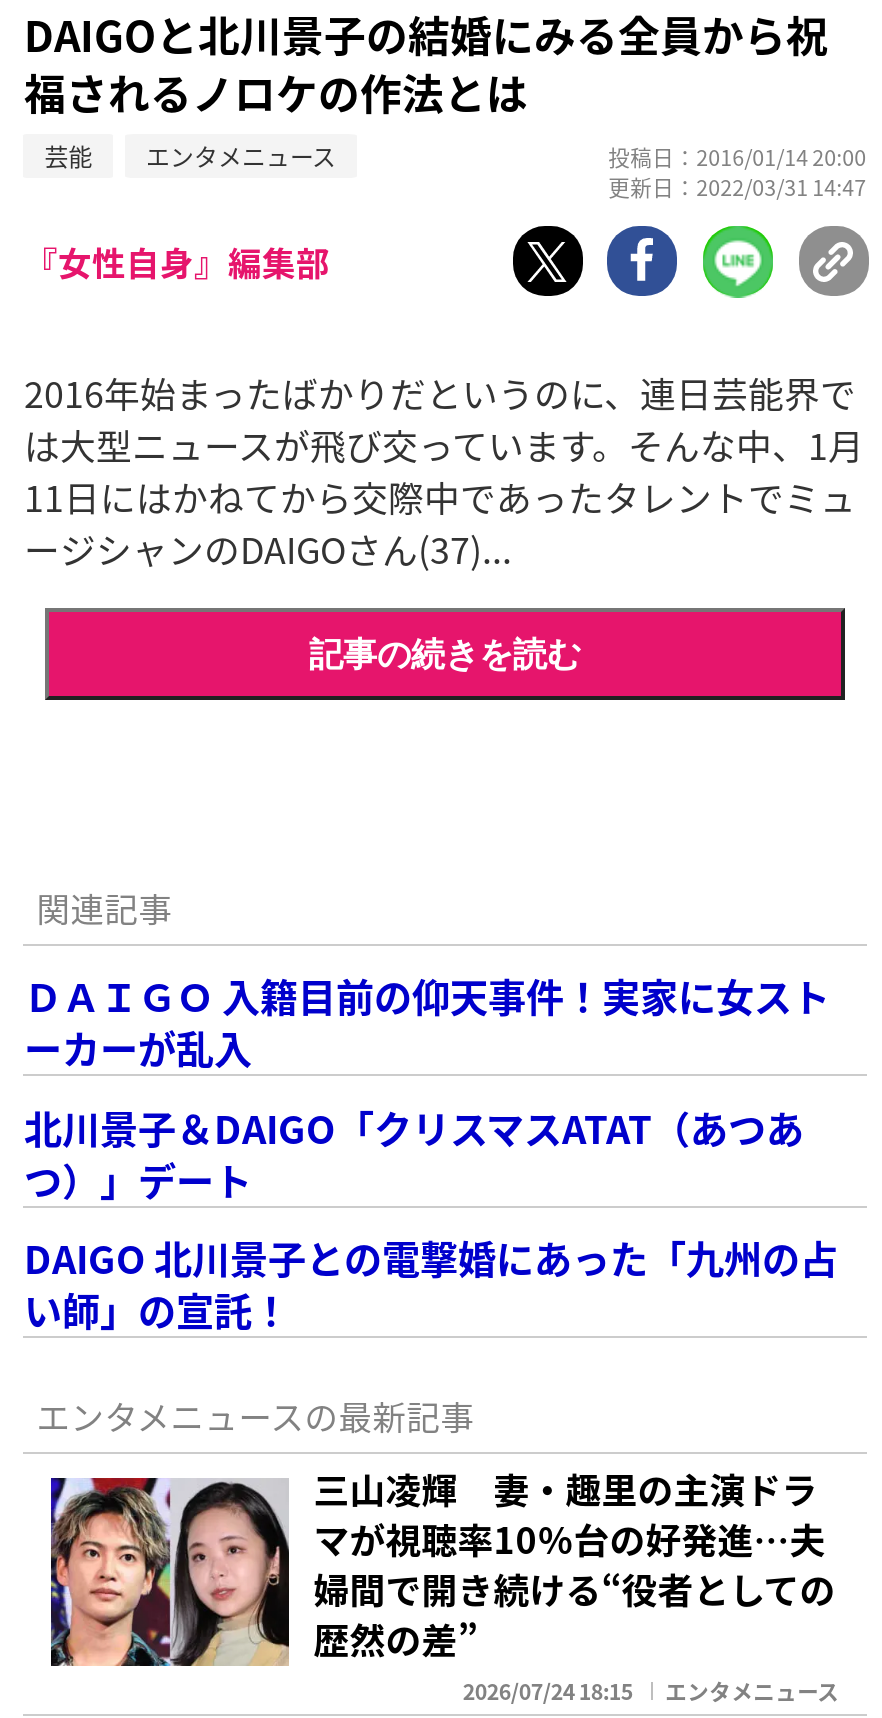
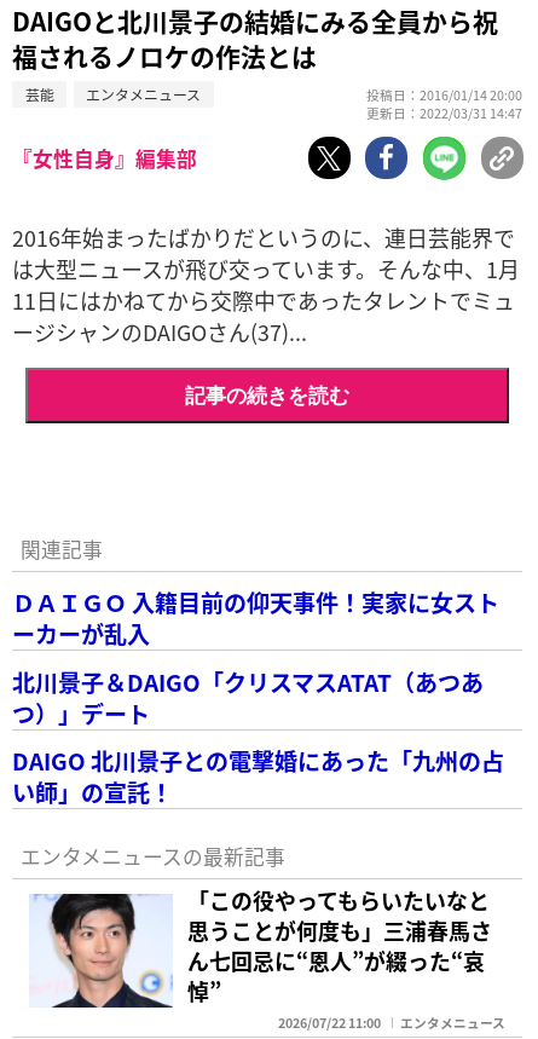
- [image]
- 三山凌輝 妻・趣里の主演ドラ
- マが視聴率10％台の好発進…夫
- 婦間で開き続ける“役者としての
- 歴然の差”
- 2026/07/24 18:15
+ [image]
+ 「この役やってもらいたいなと
+ 思うことが何度も」三浦春馬さ
+ ん七回忌に“恩人”が綴った“哀
+ 悼”
+ 2026/07/22 11:00
